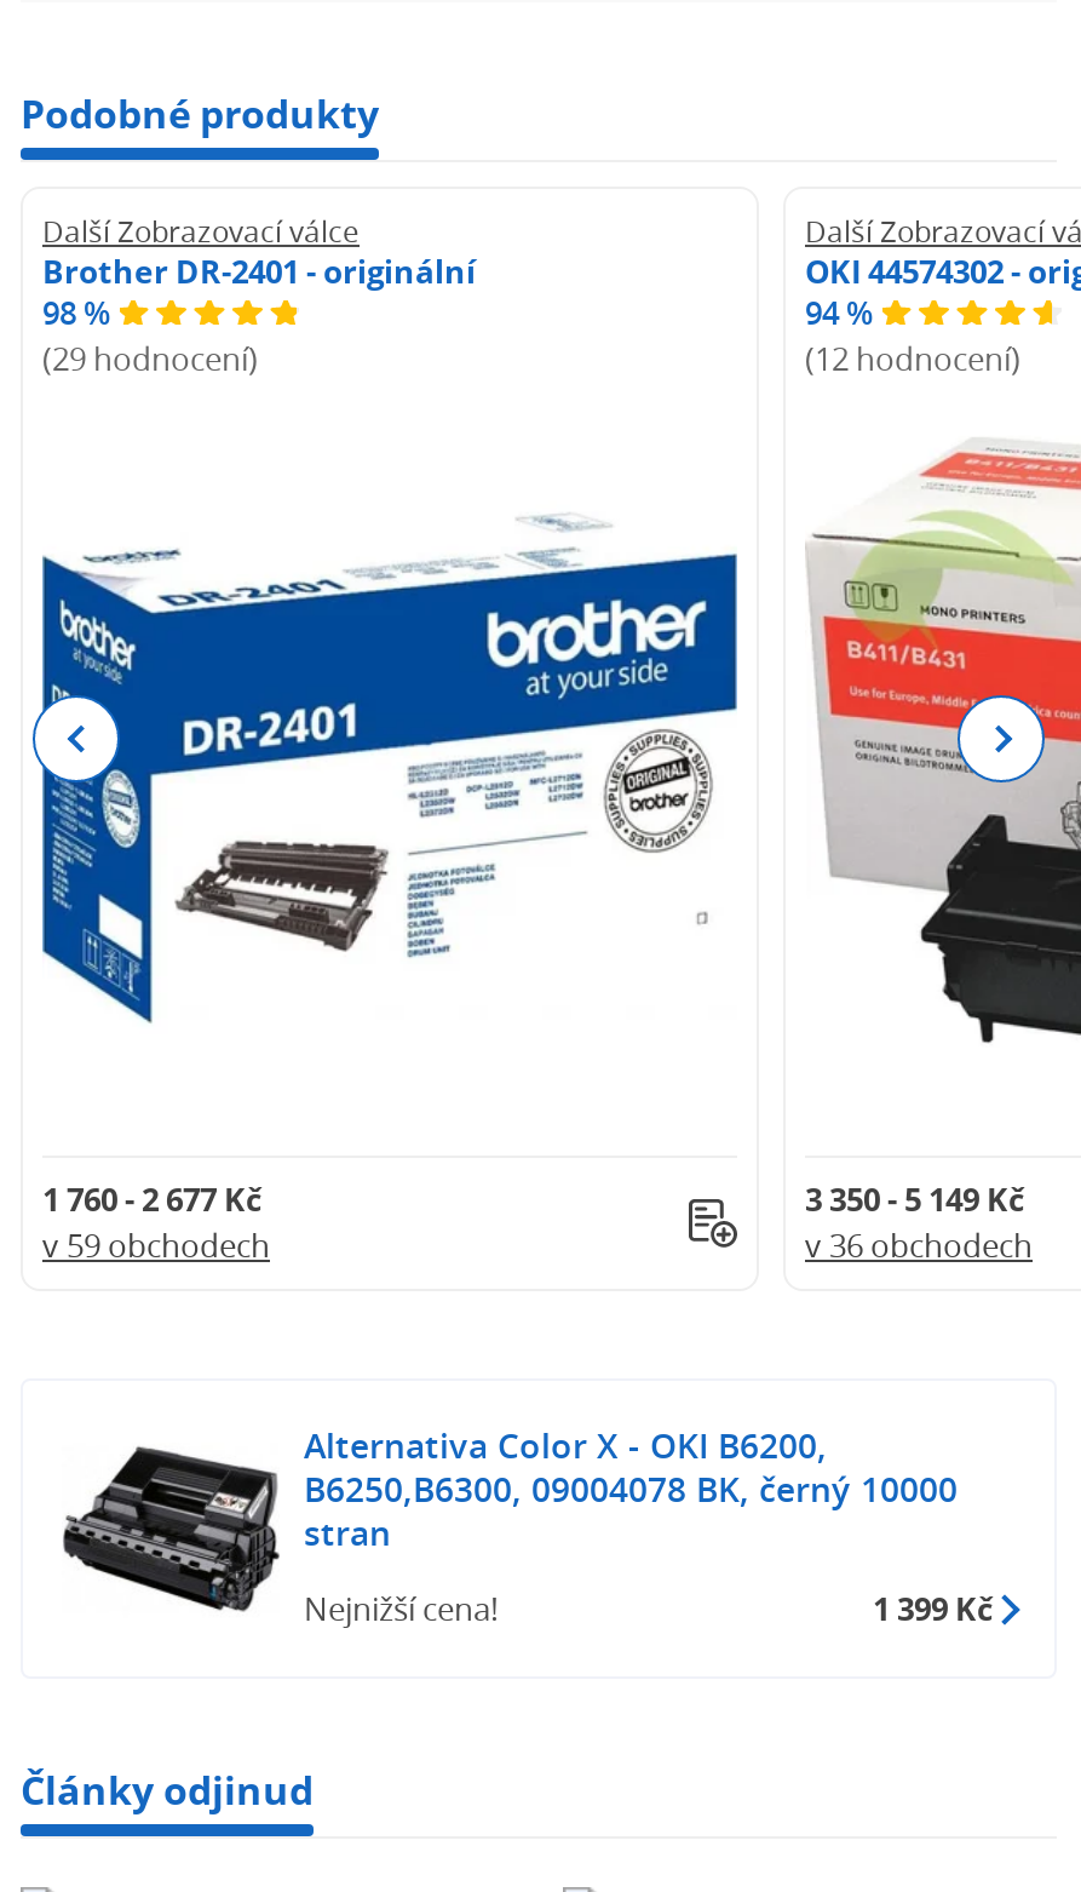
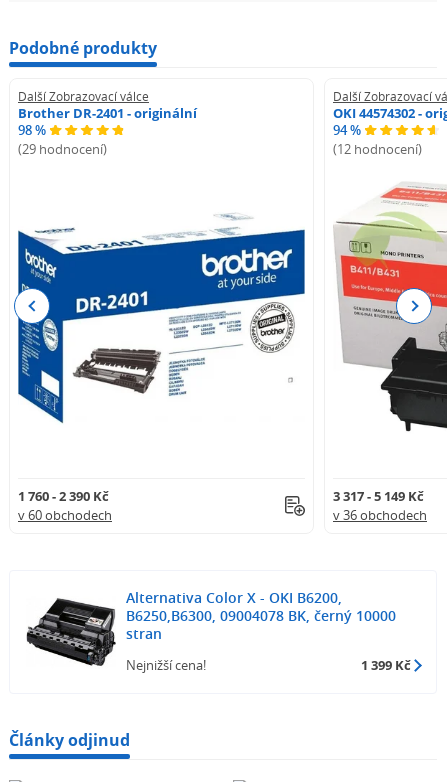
- 1 760 - 2 677 Kč
+ 1 760 - 2 390 Kč

- 3 350 - 5 149 Kč
+ 3 317 - 5 149 Kč

- v 59 obchodech
+ v 60 obchodech
